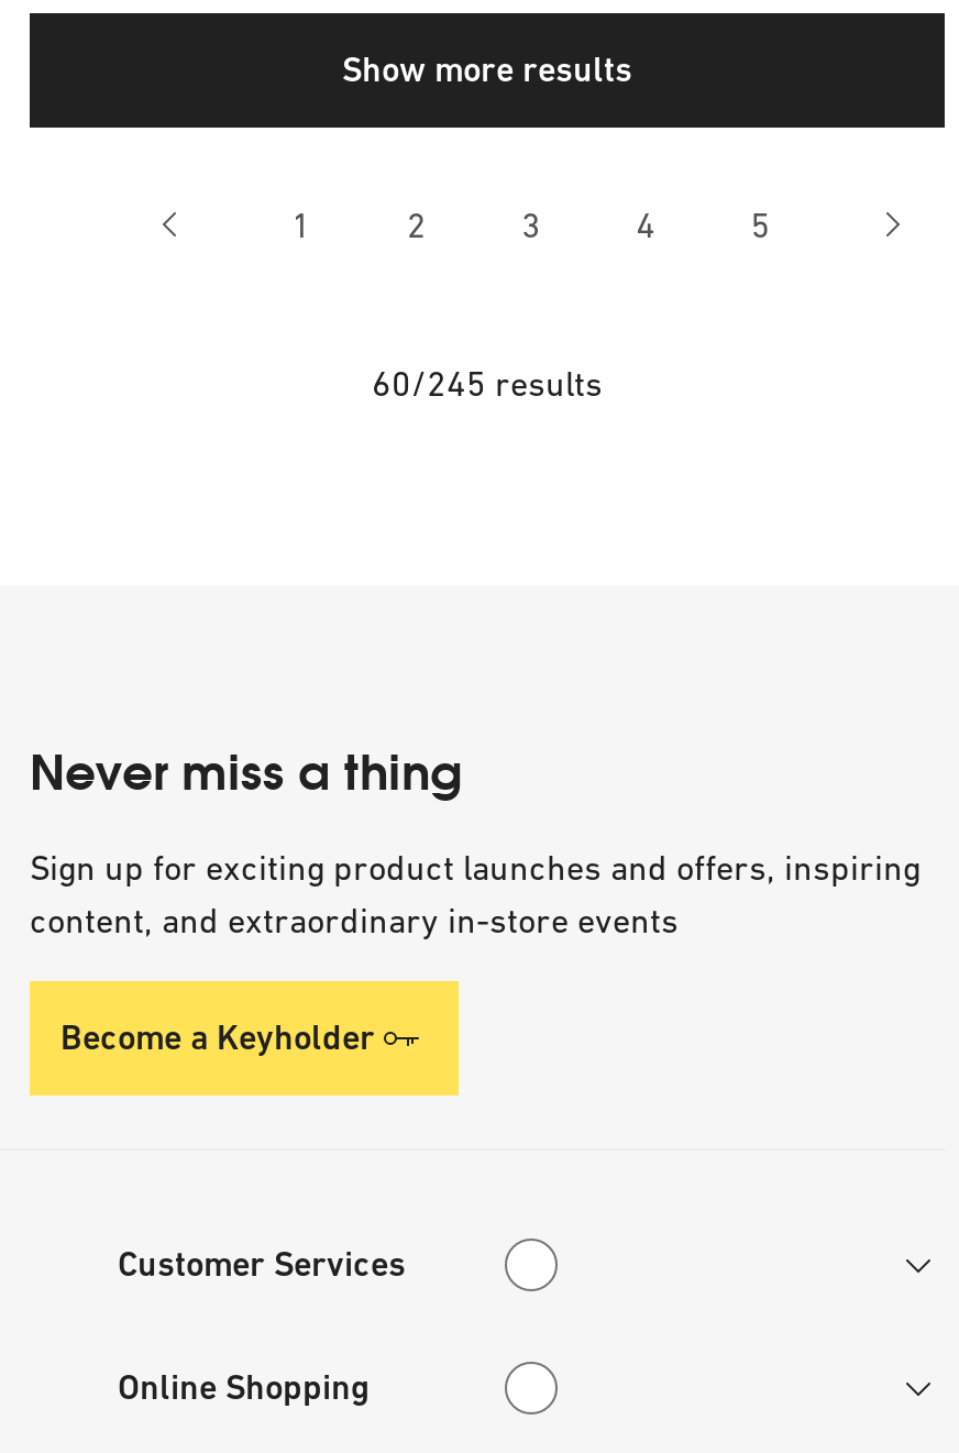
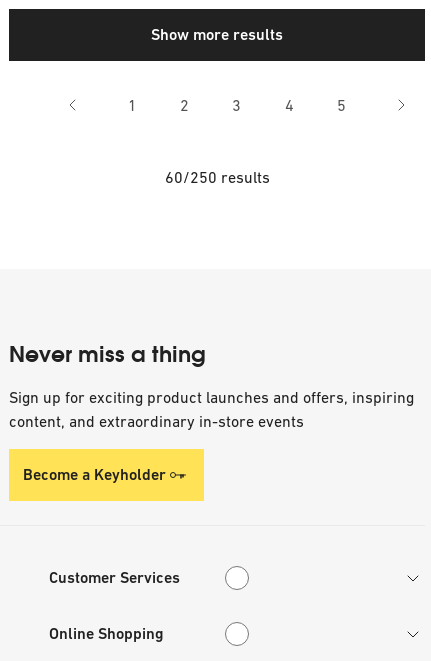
- 60/245 results
+ 60/250 results
